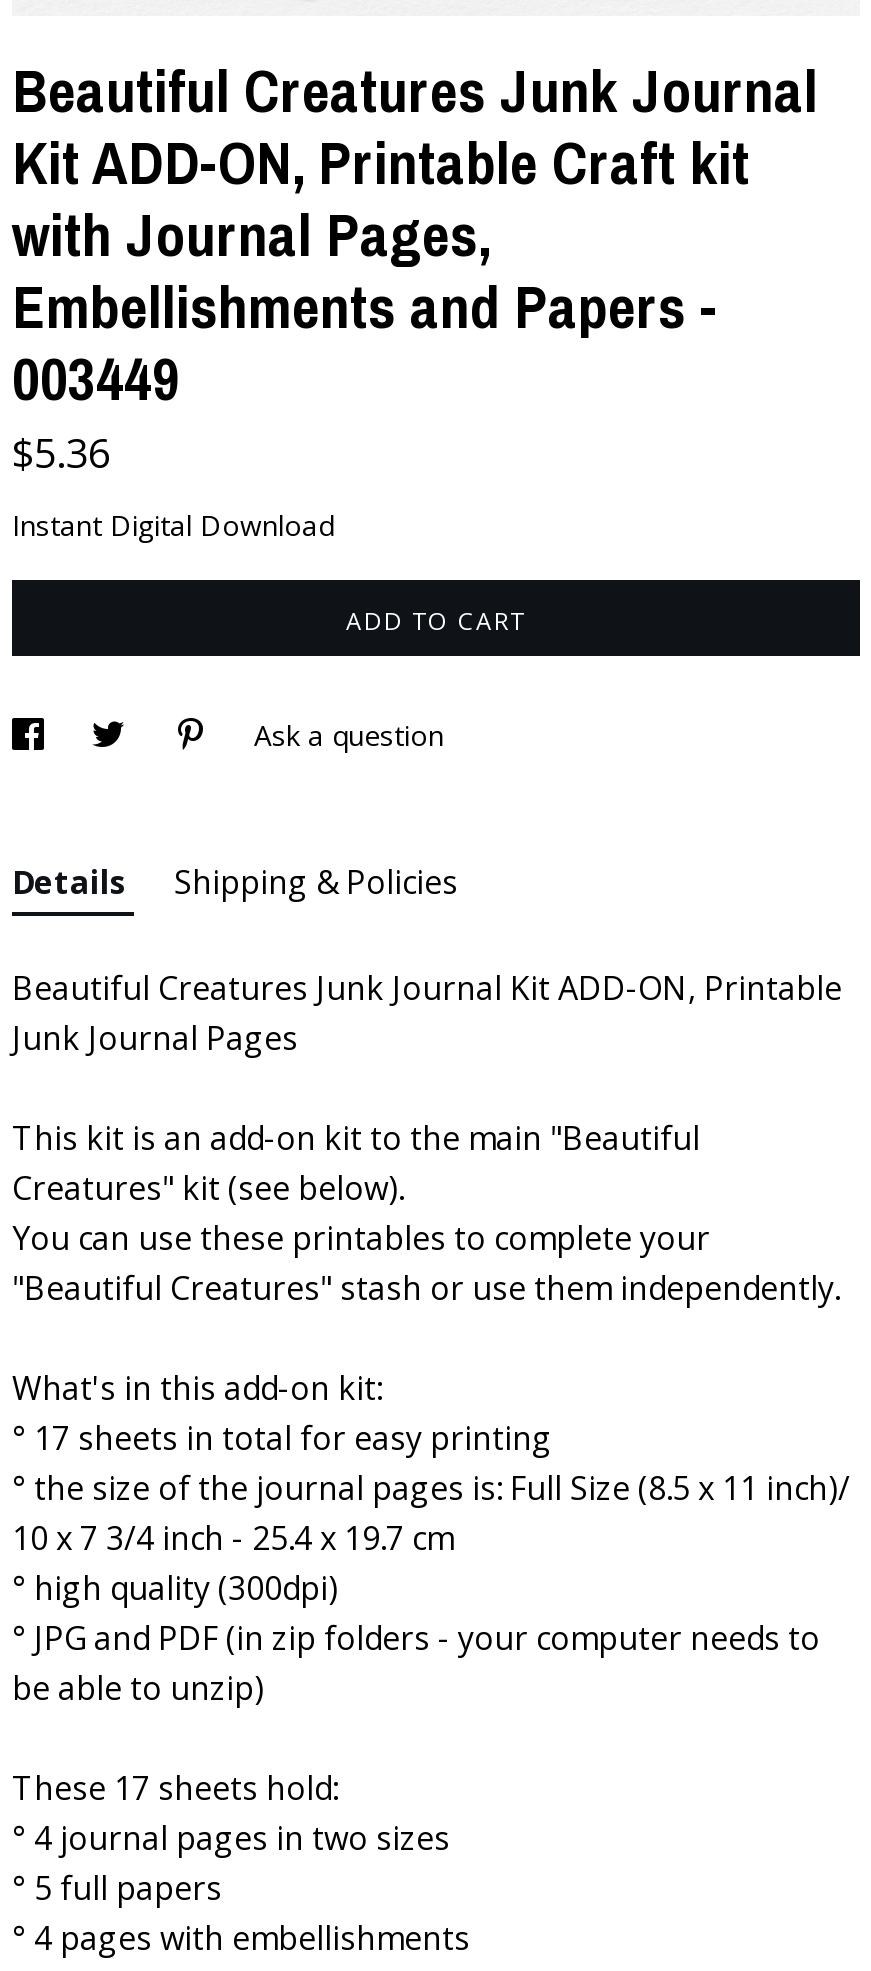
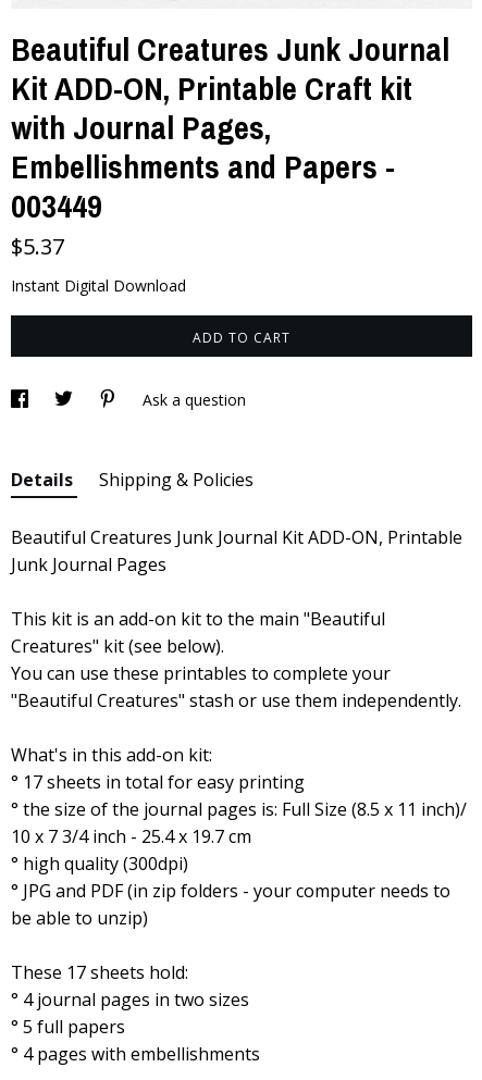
- $5.36
+ $5.37
